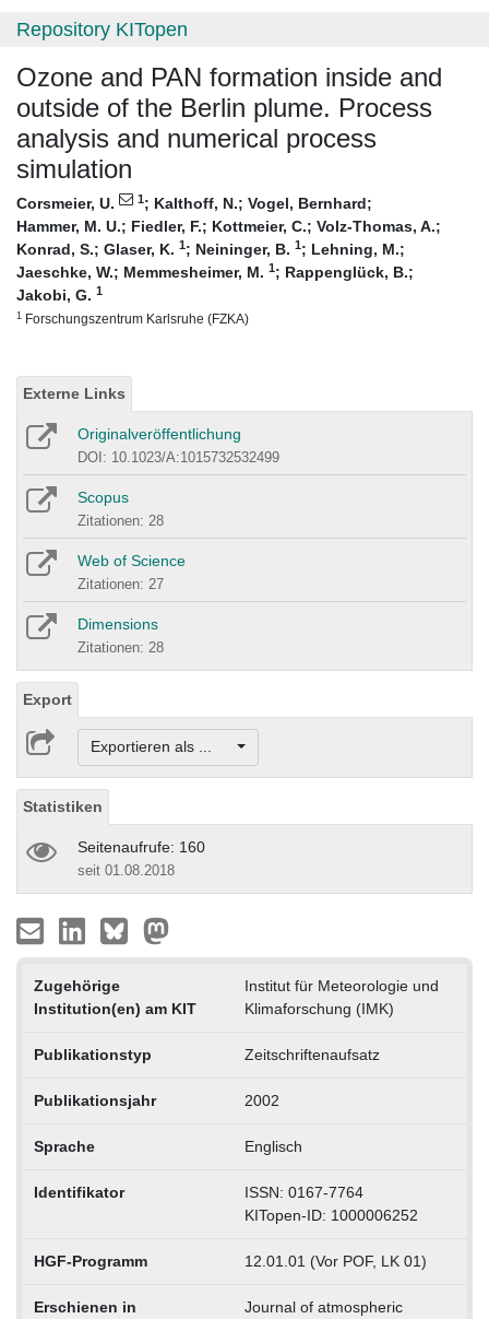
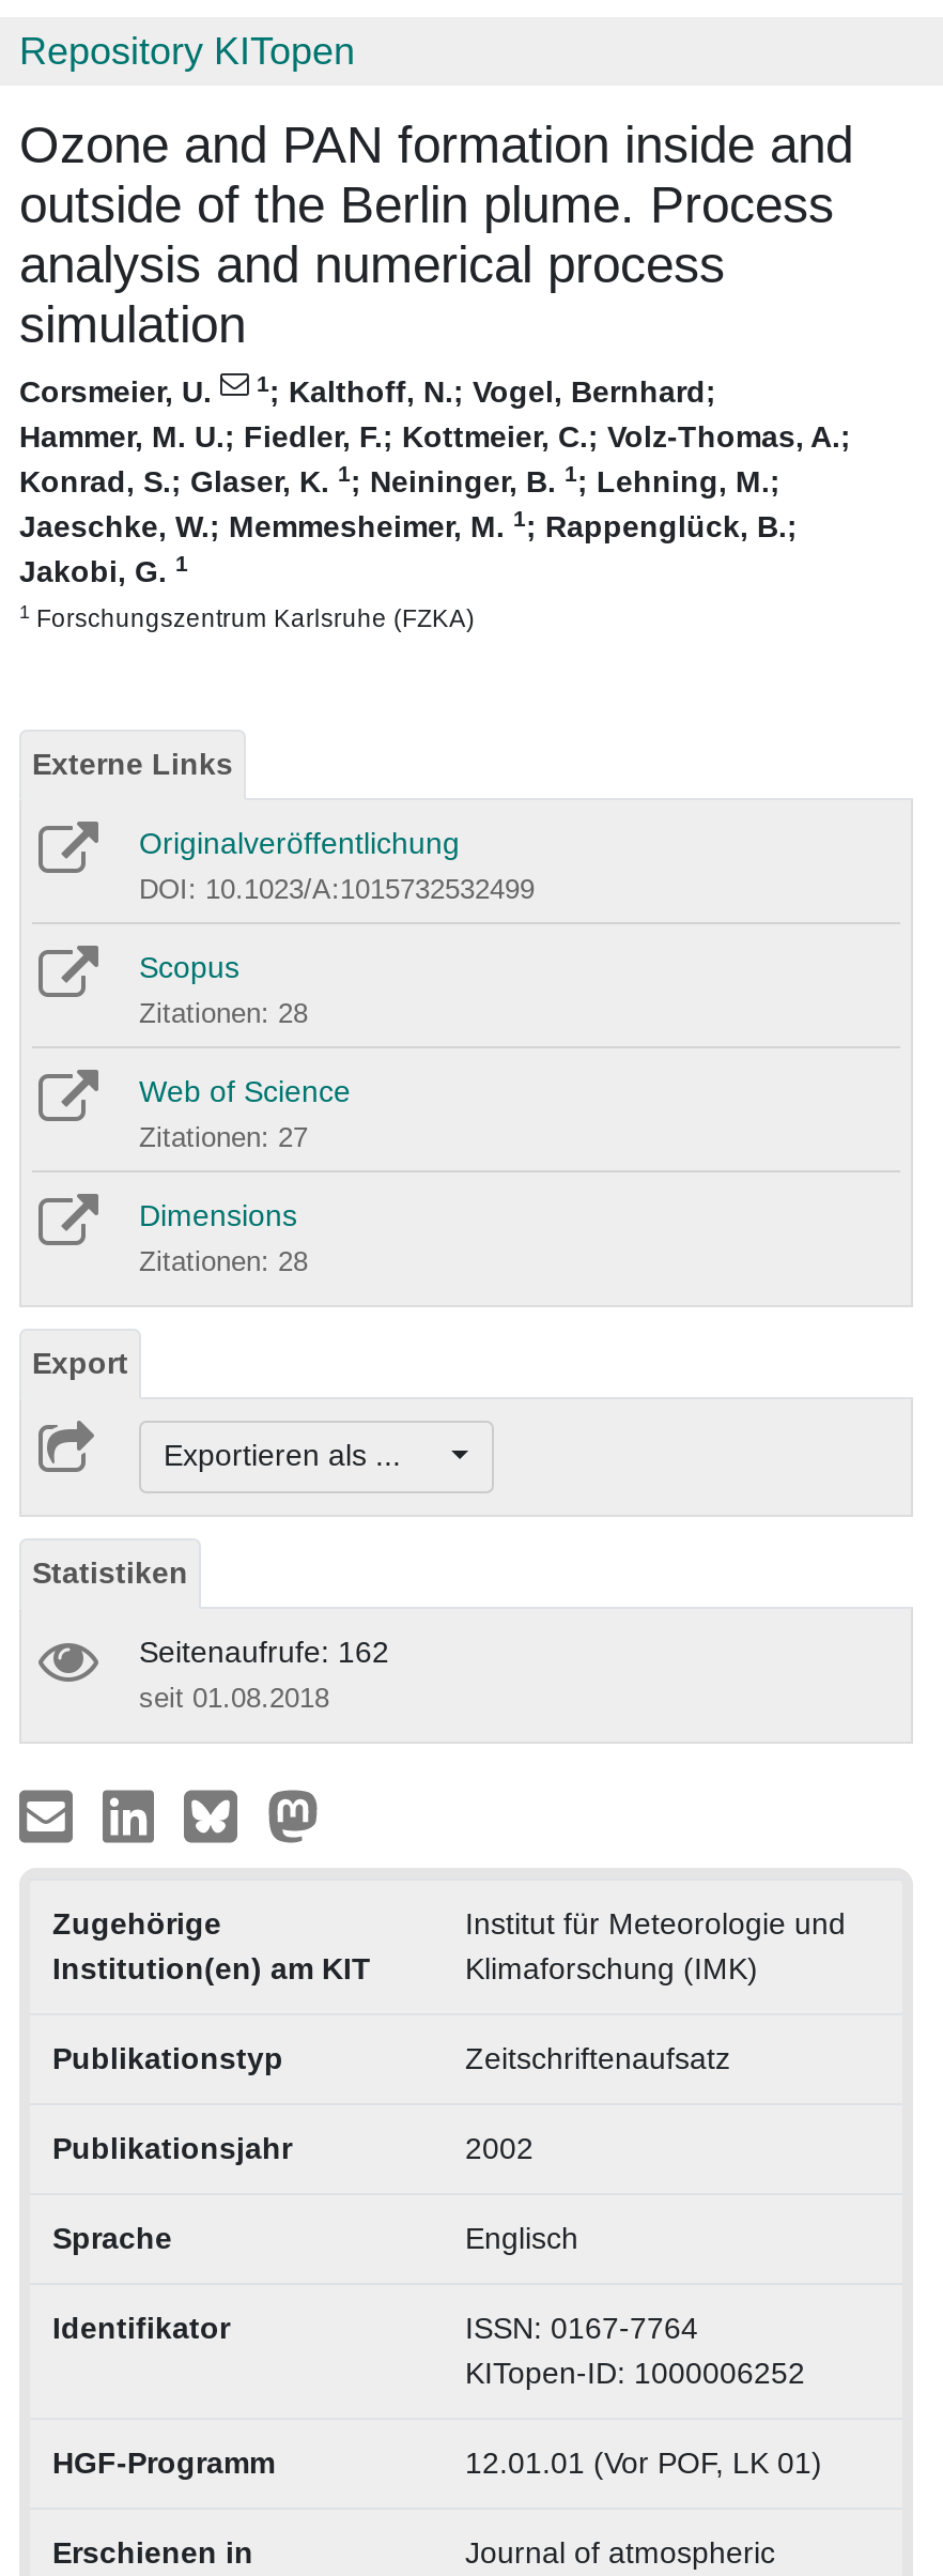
- Seitenaufrufe: 160
+ Seitenaufrufe: 162
